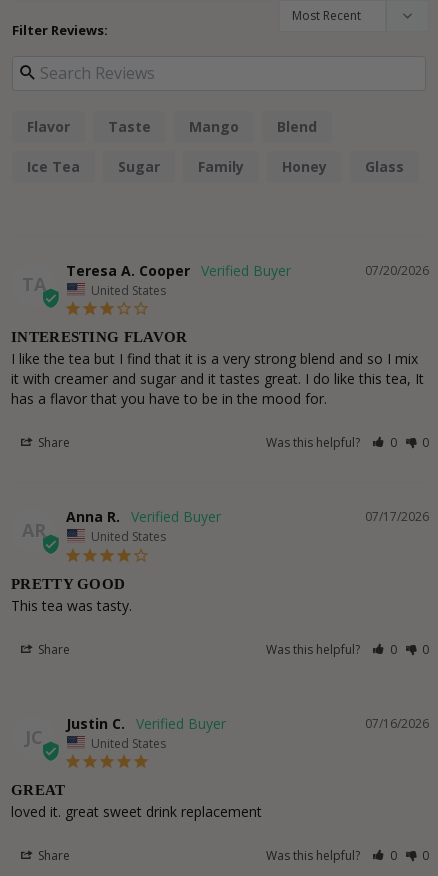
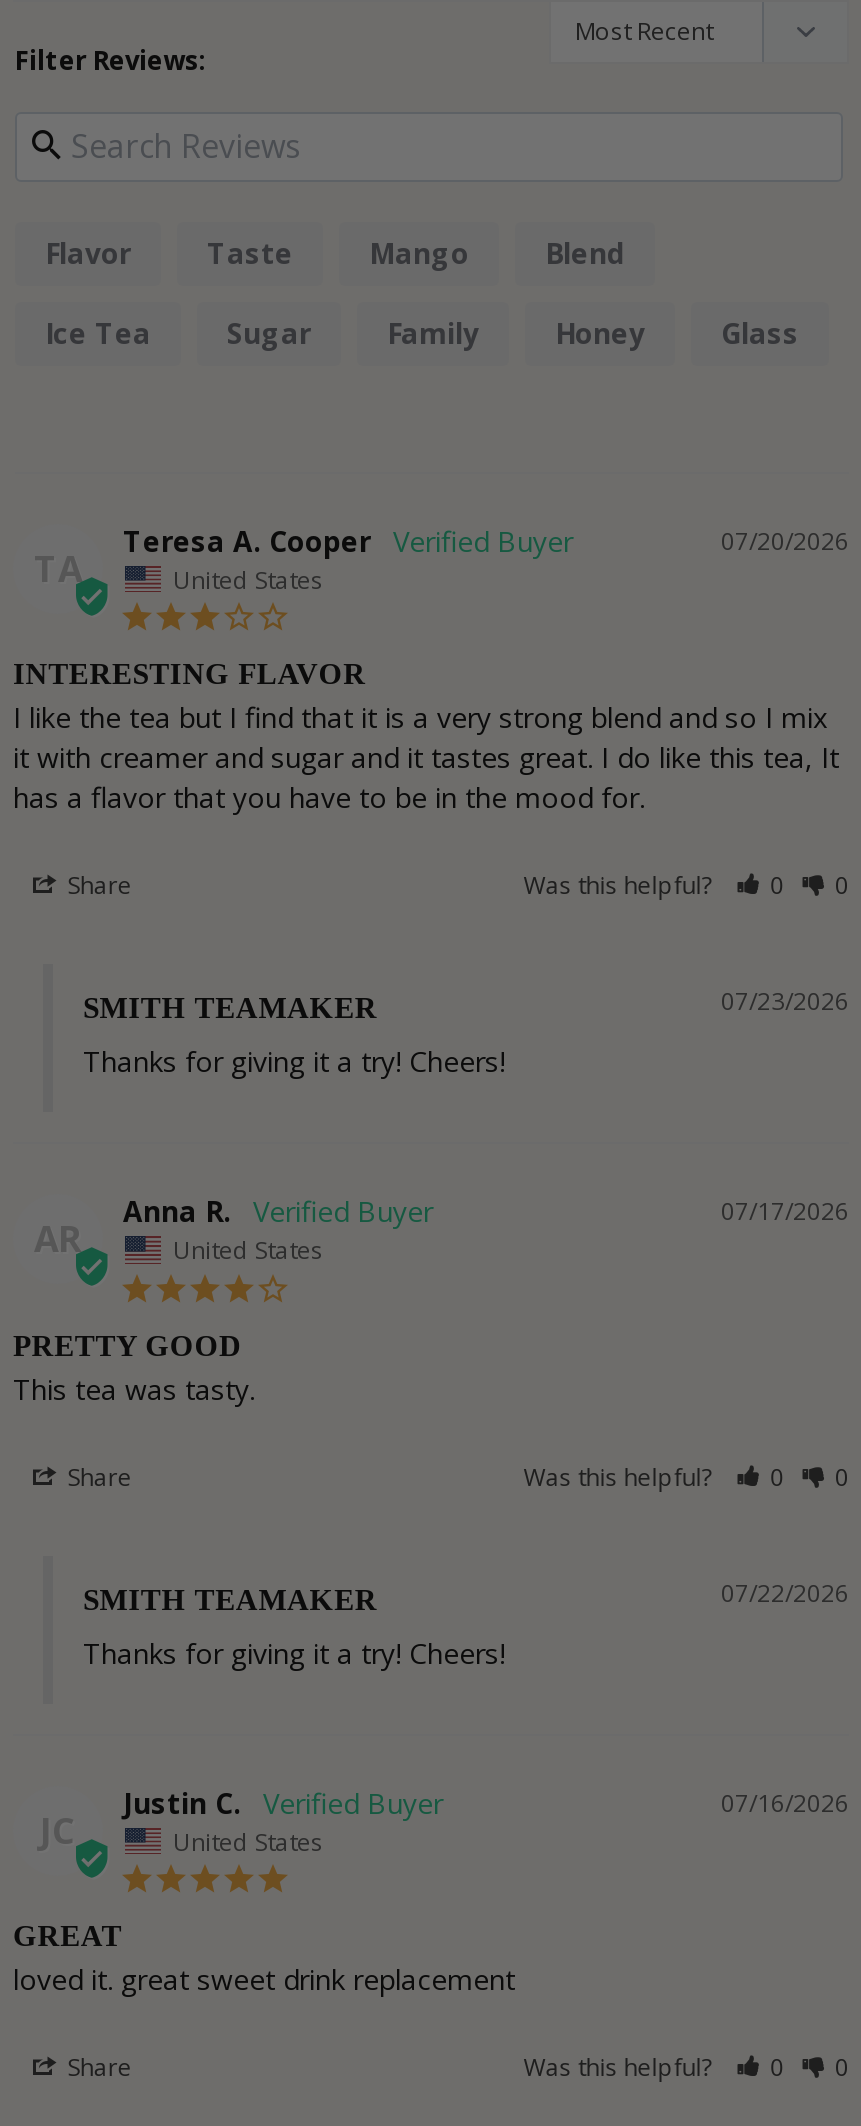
+ 07/23/2026
+ SMITH TEAMAKER
+ Thanks for giving it a try! Cheers!

+ 07/22/2026
+ SMITH TEAMAKER
+ Thanks for giving it a try! Cheers!
